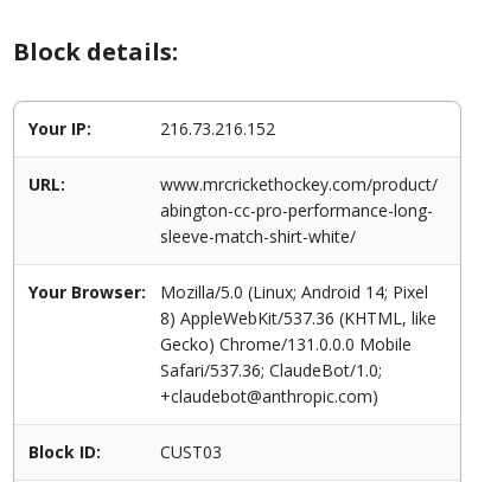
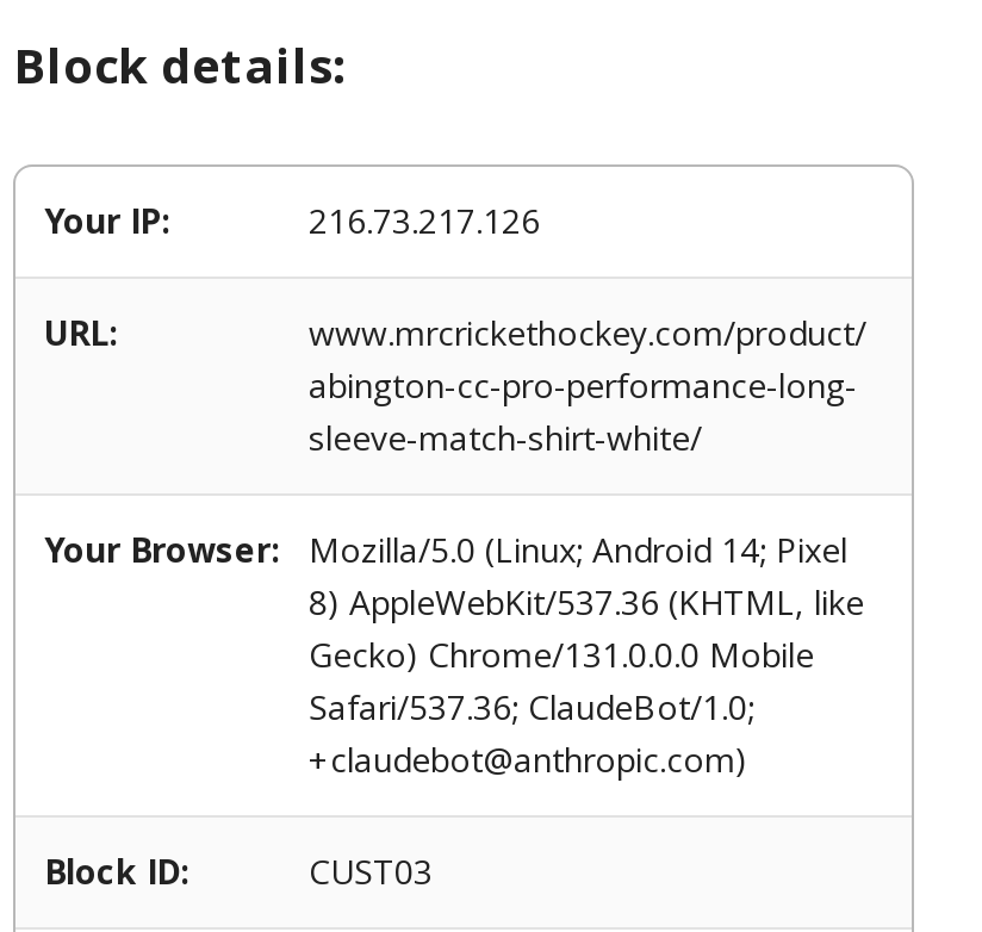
- 216.73.216.152
+ 216.73.217.126
